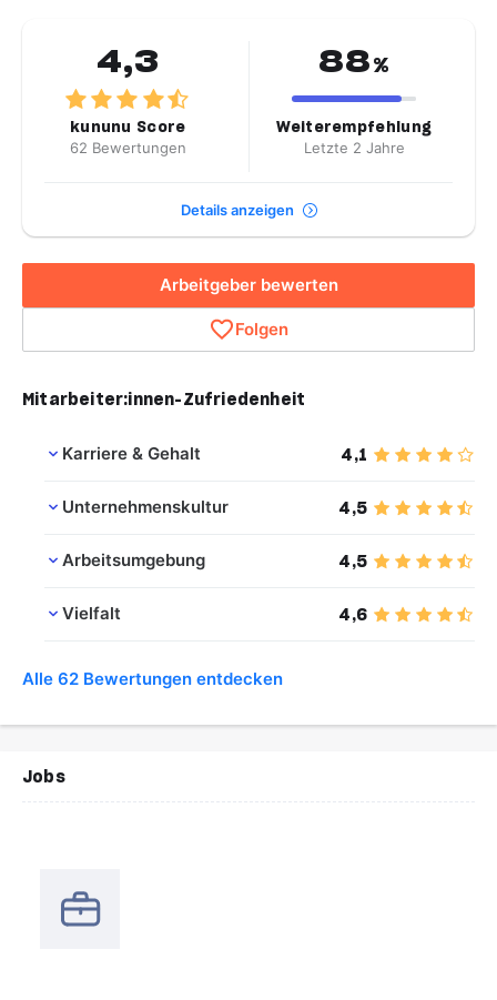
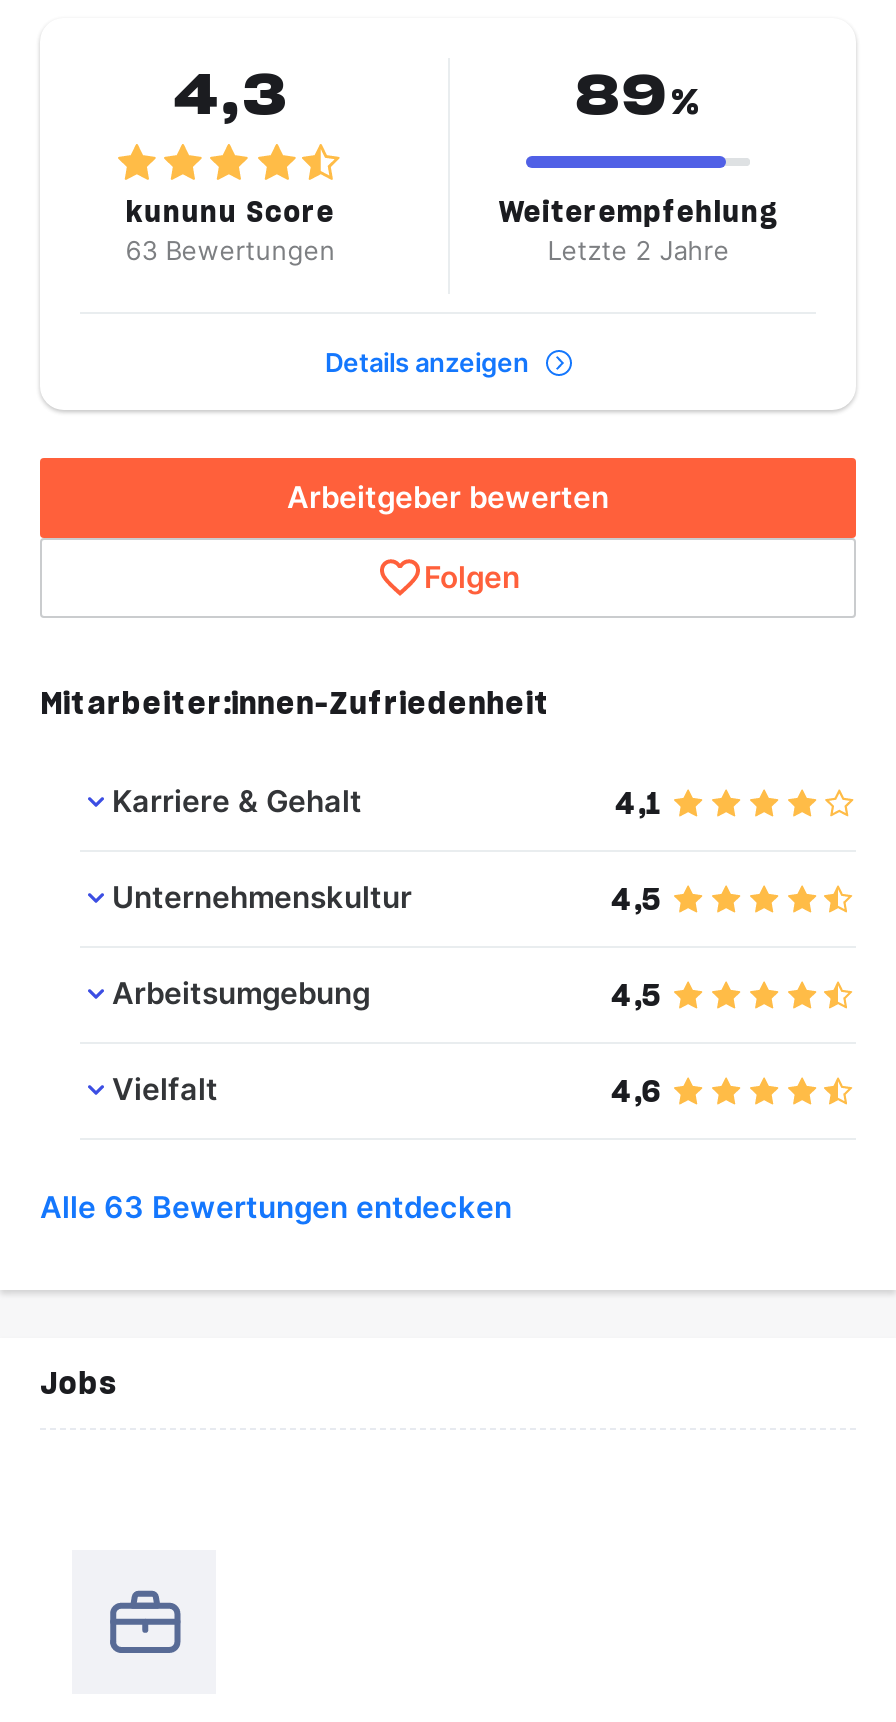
- 88 %
+ 89 %

- 62 Bewertungen
+ 63 Bewertungen

- Alle 62 Bewertungen entdecken
+ Alle 63 Bewertungen entdecken
